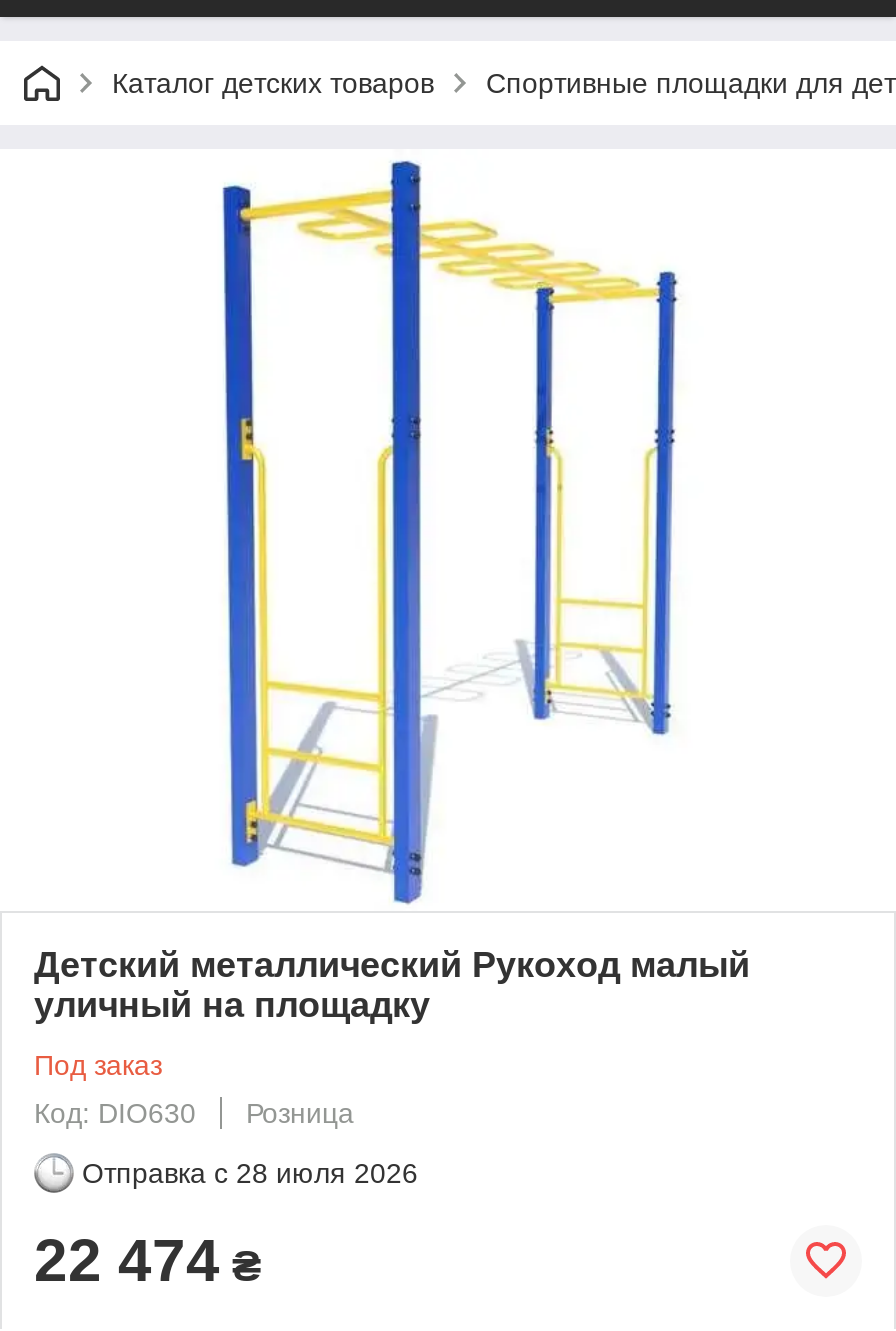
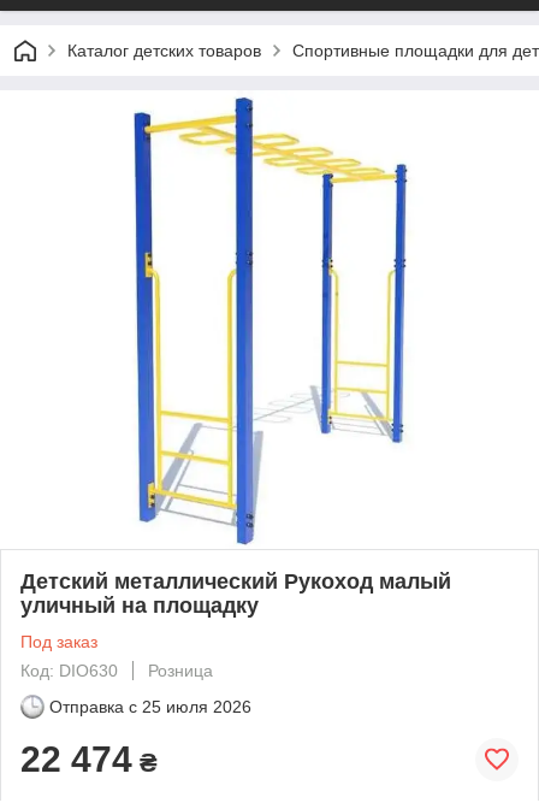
- Отправка с 28 июля 2026
+ Отправка с 25 июля 2026
